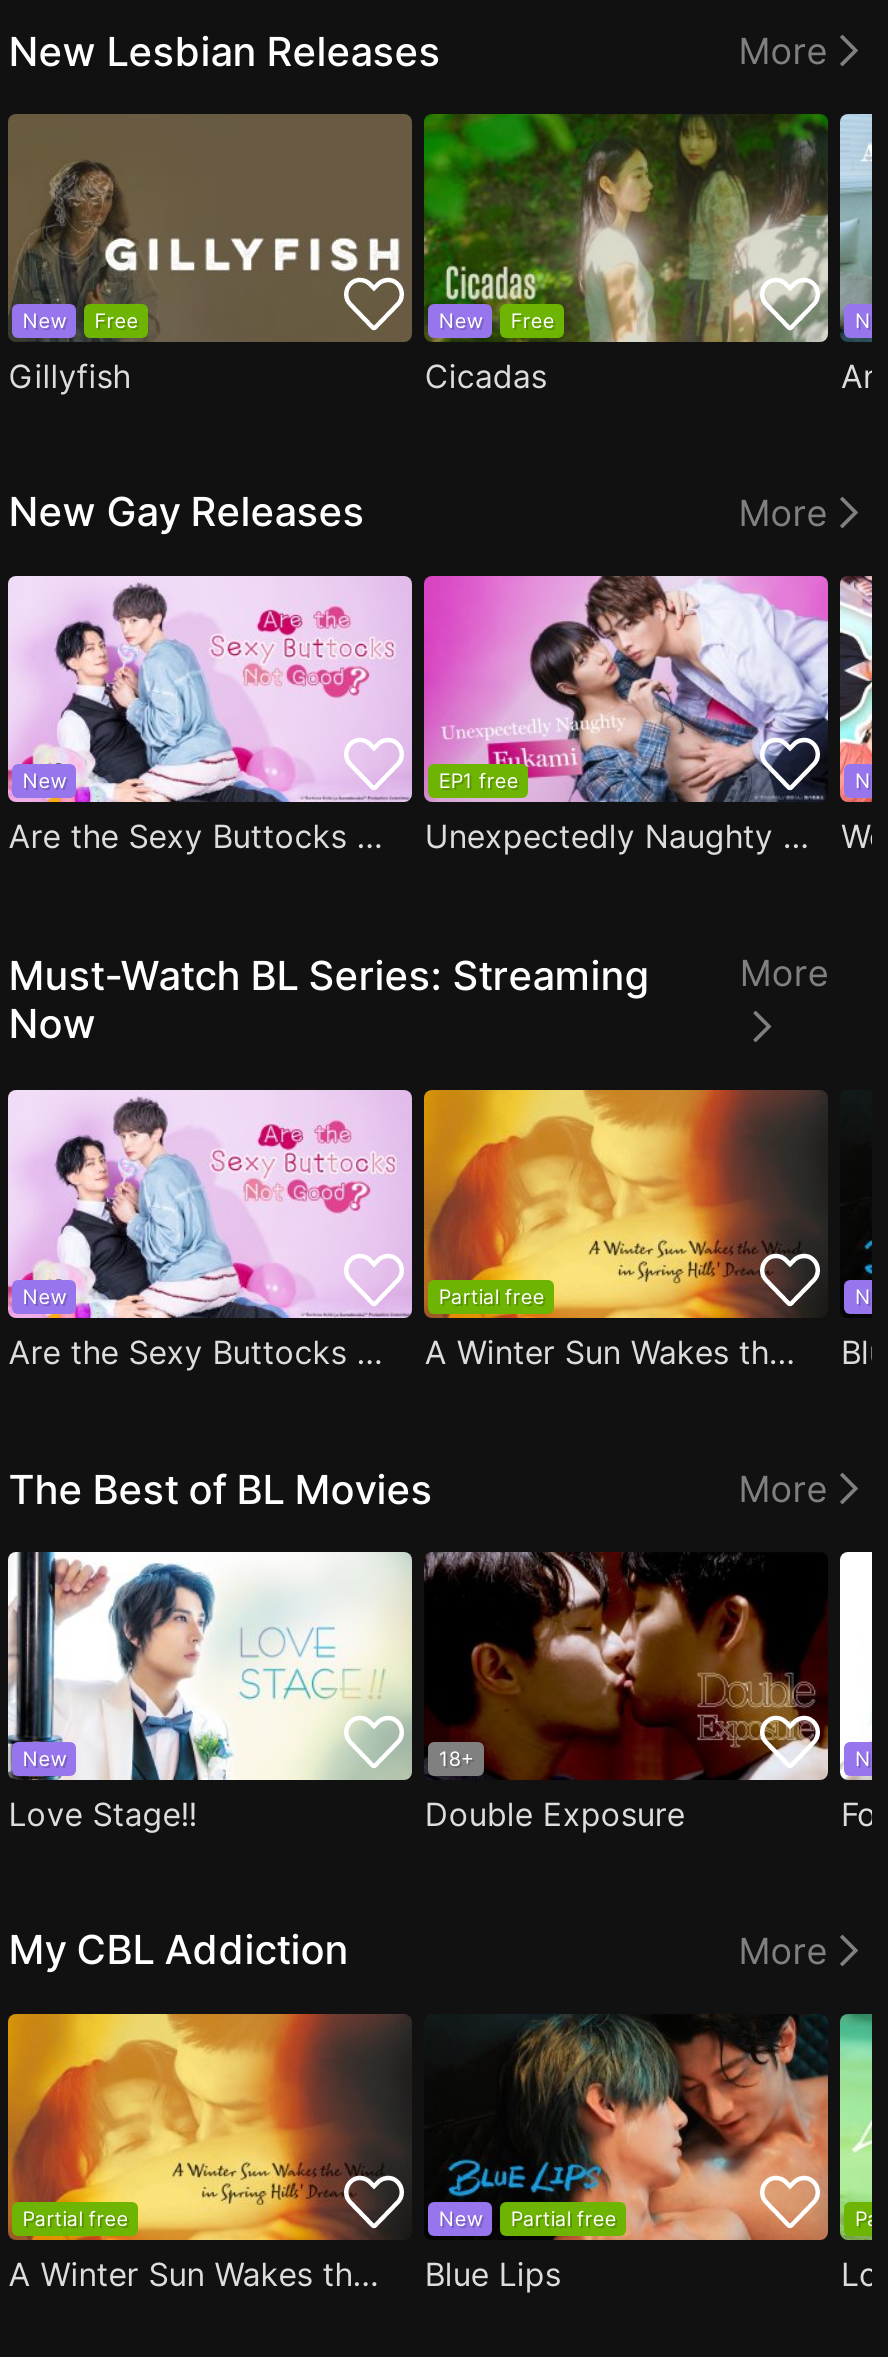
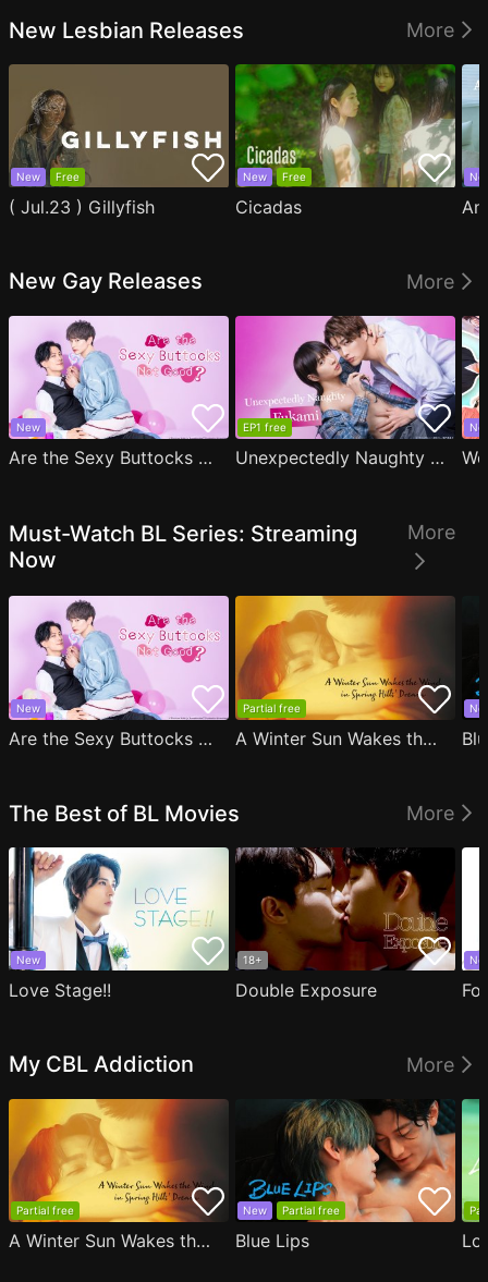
- Gillyfish
+ ( Jul.23 ) Gillyfish
